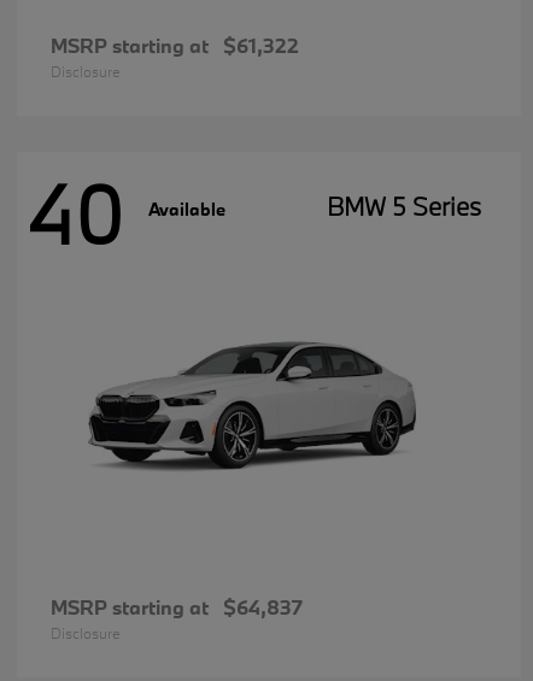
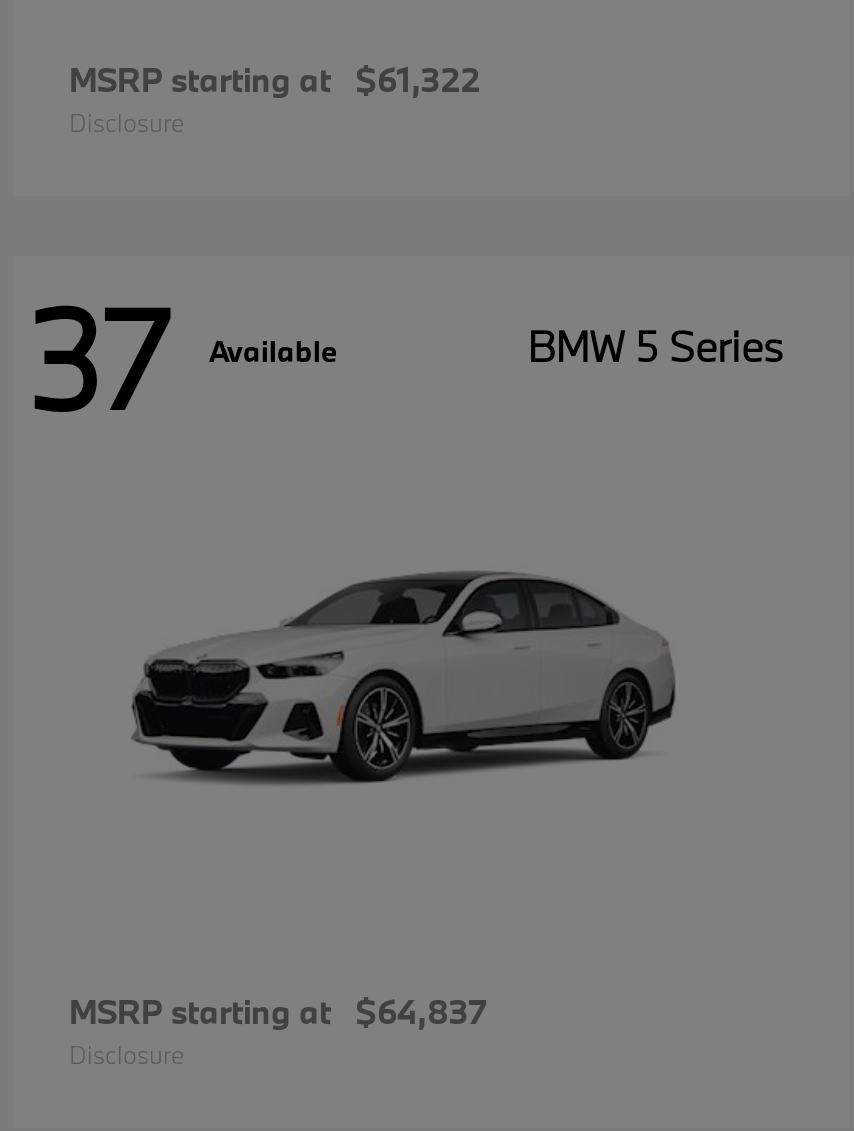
- 40 Available
+ 37 Available
